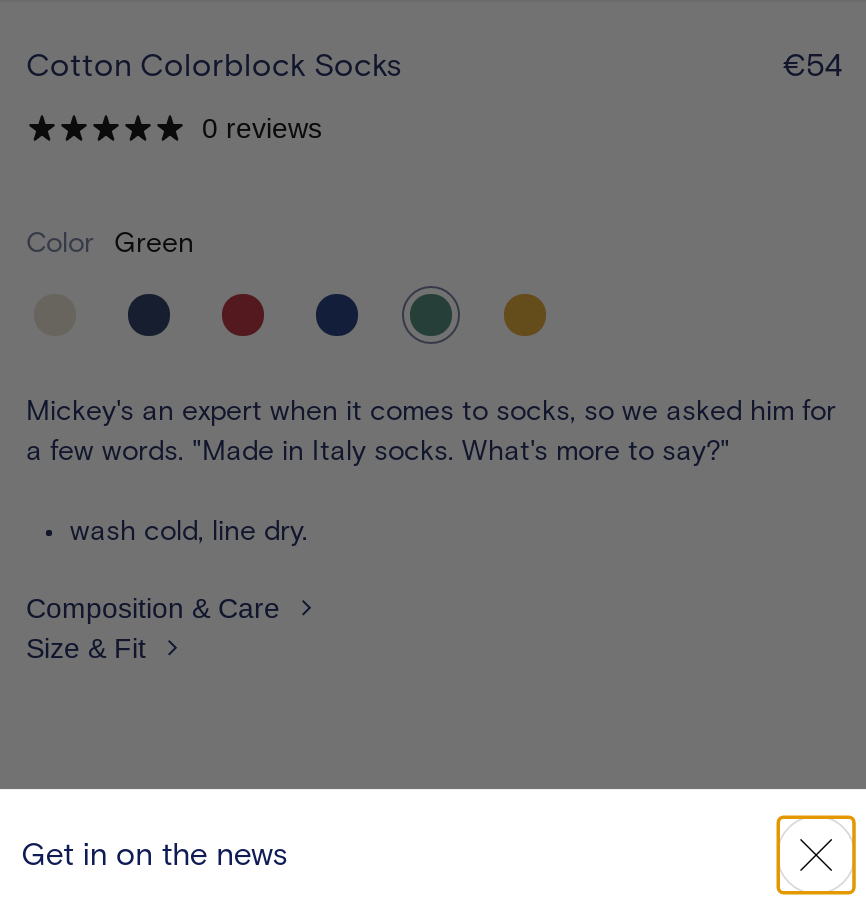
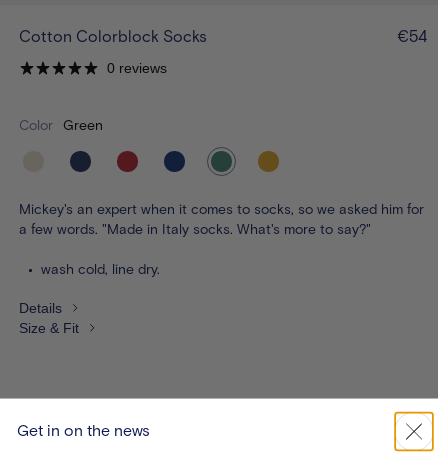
- Composition & Care
+ Details
